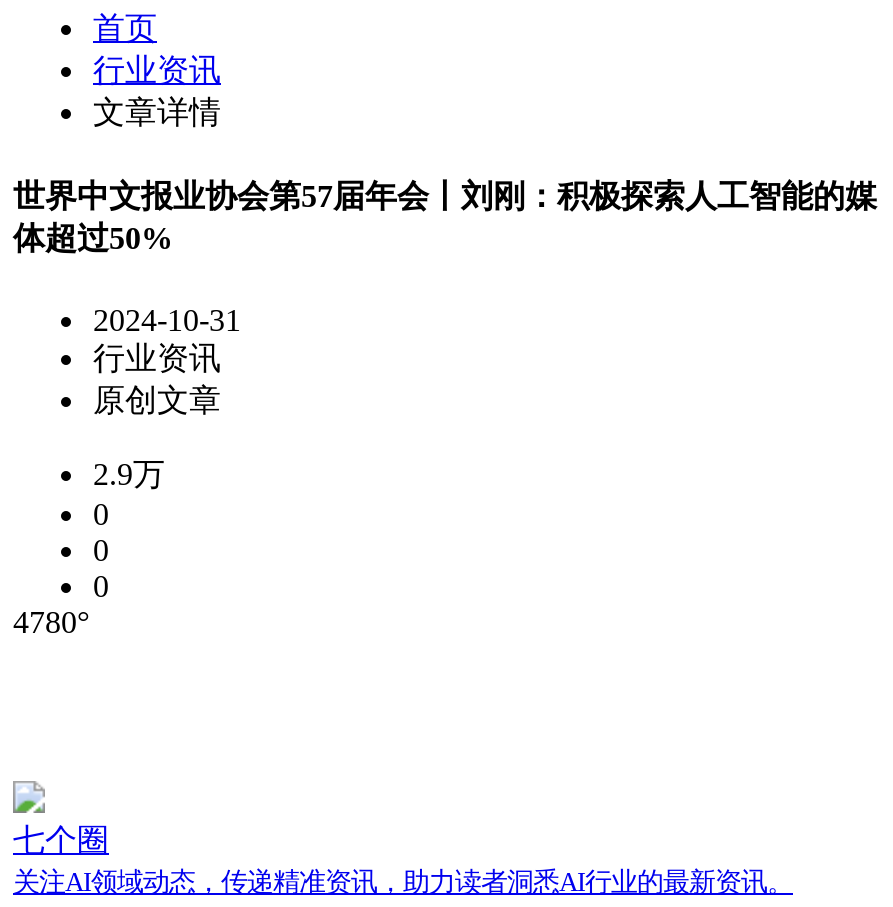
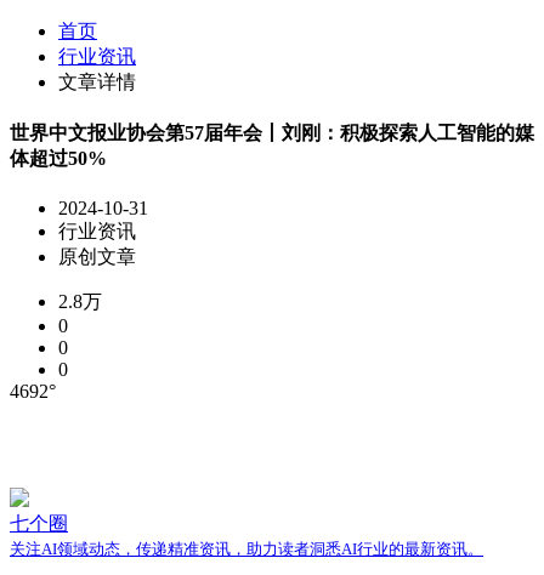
- 2.9万
+ 2.8万

- 4780°
+ 4692°
